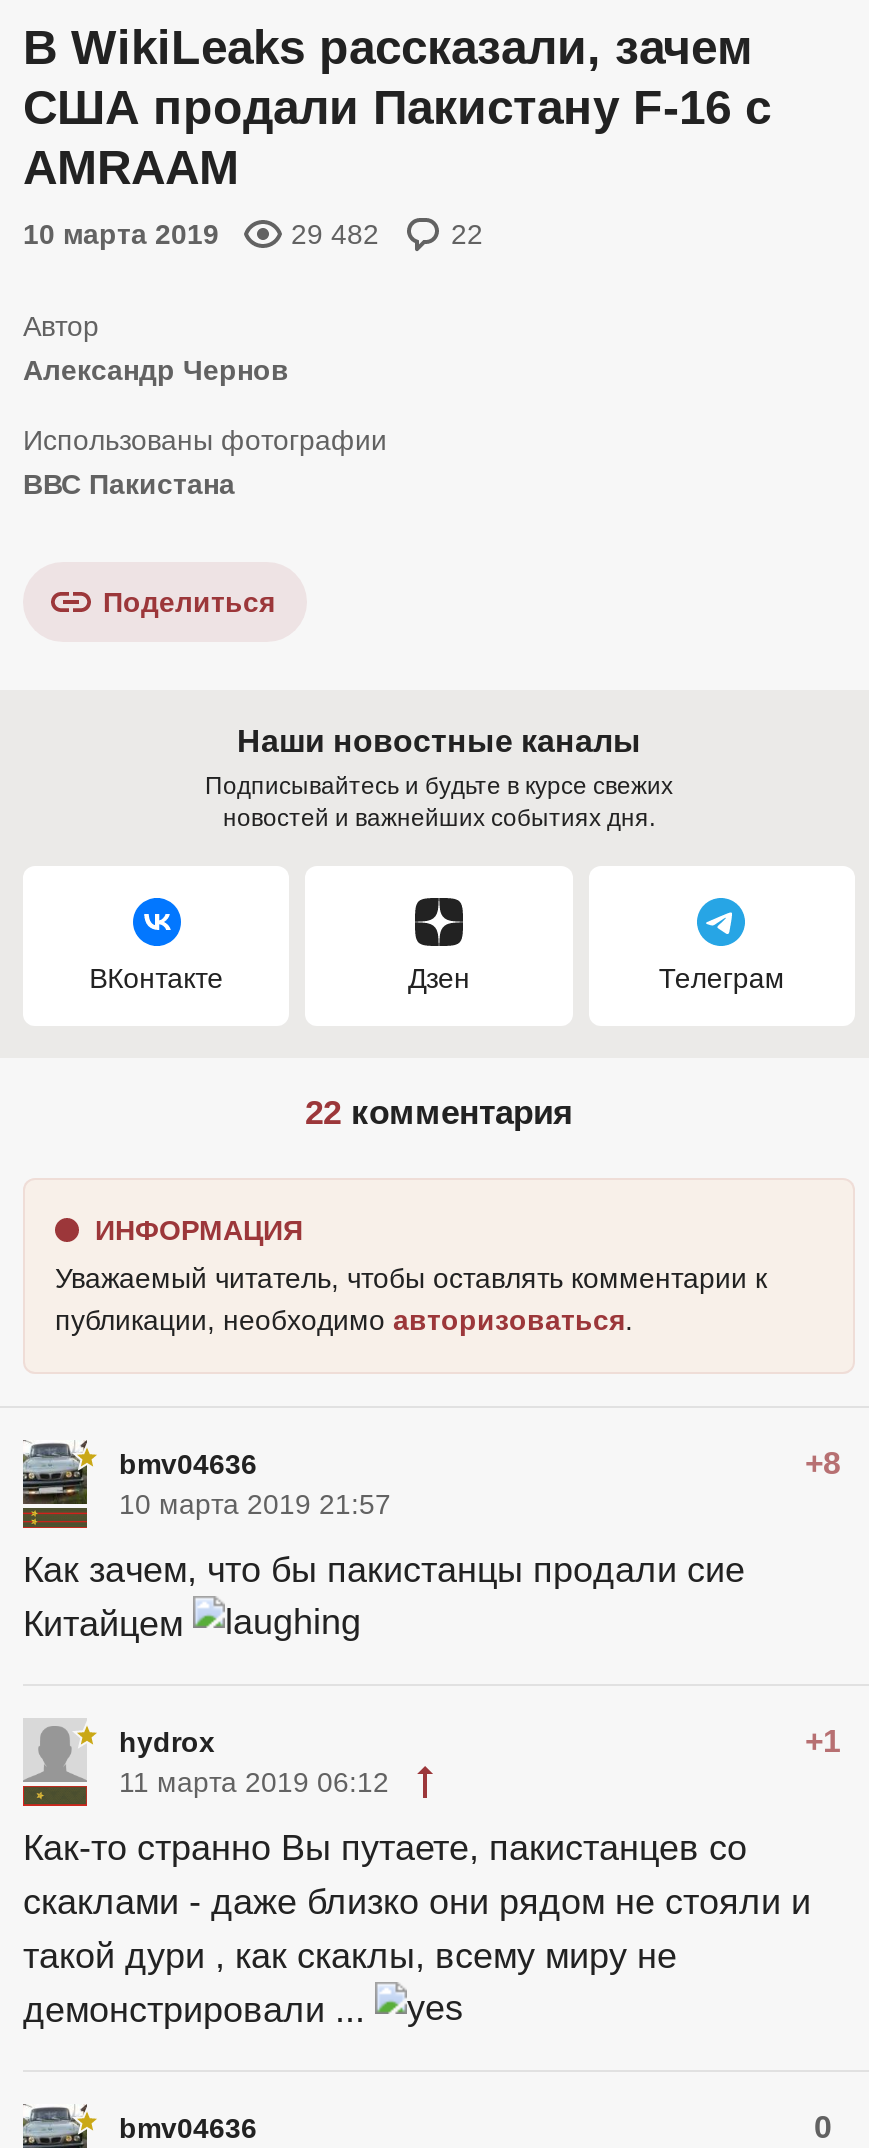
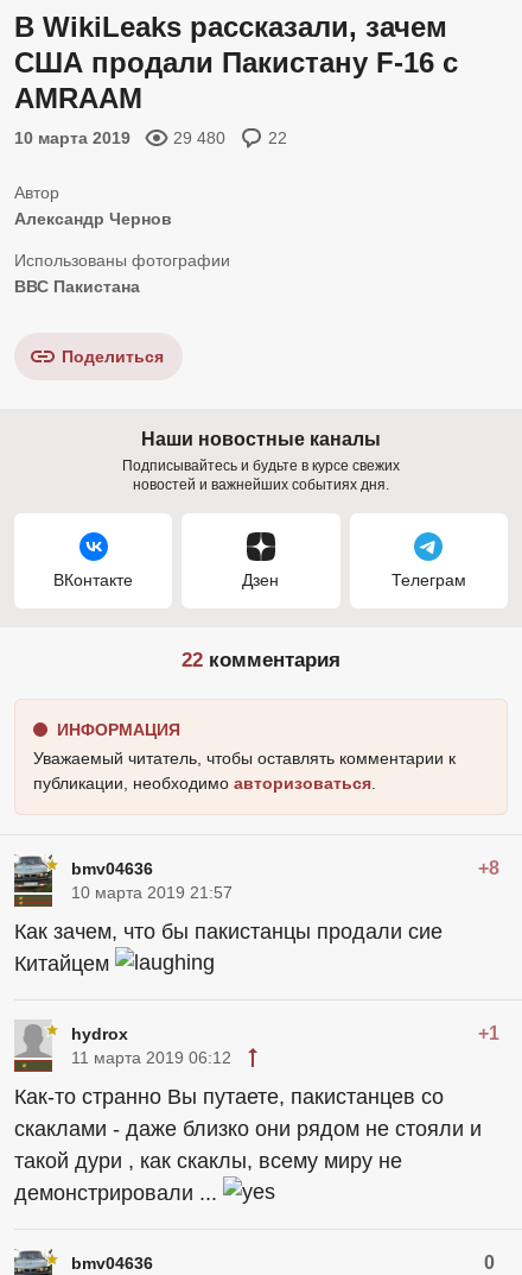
- 29 482
+ 29 480
